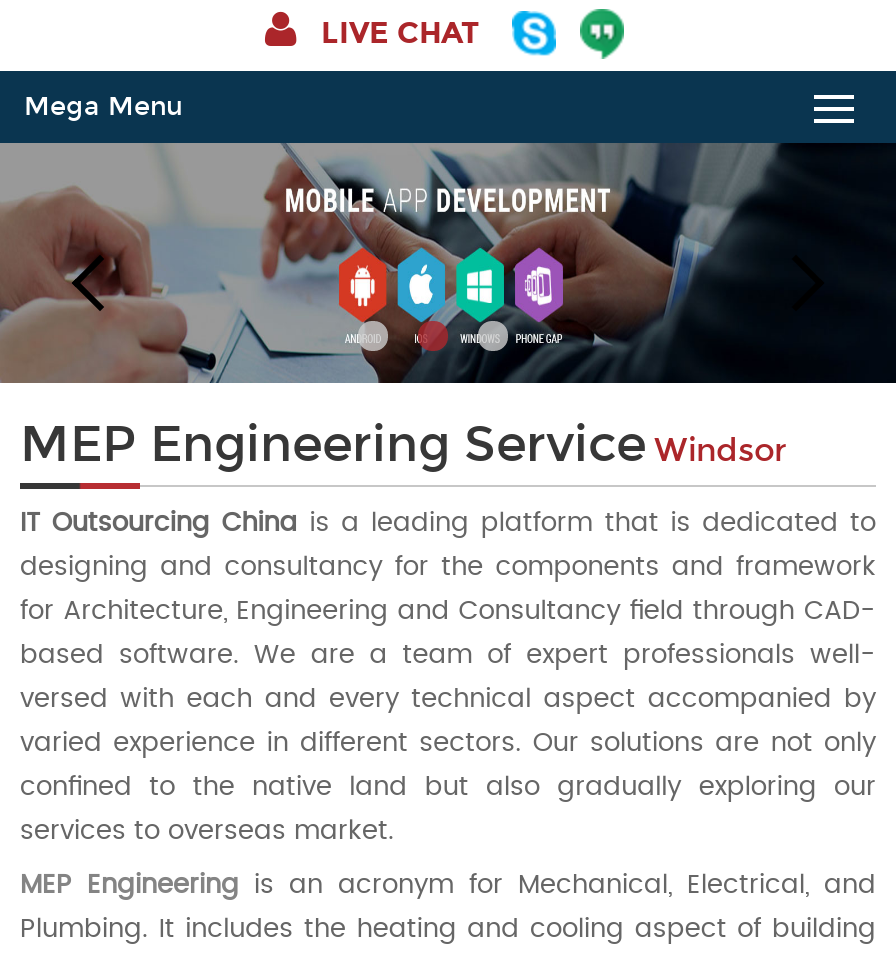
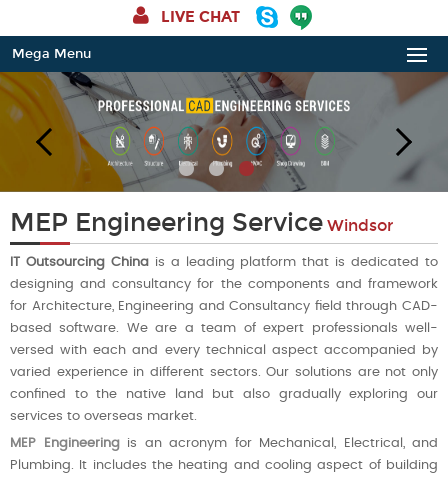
- [image]
+ [image]
